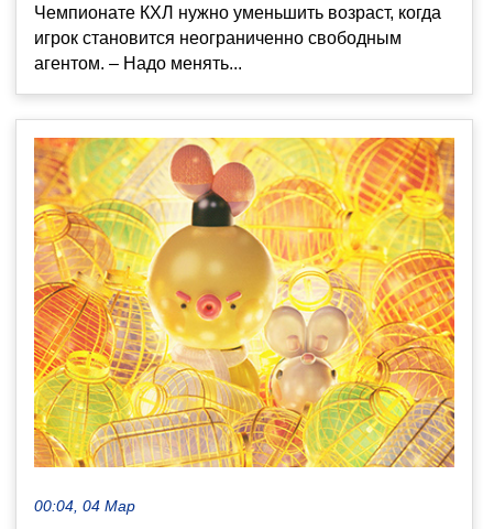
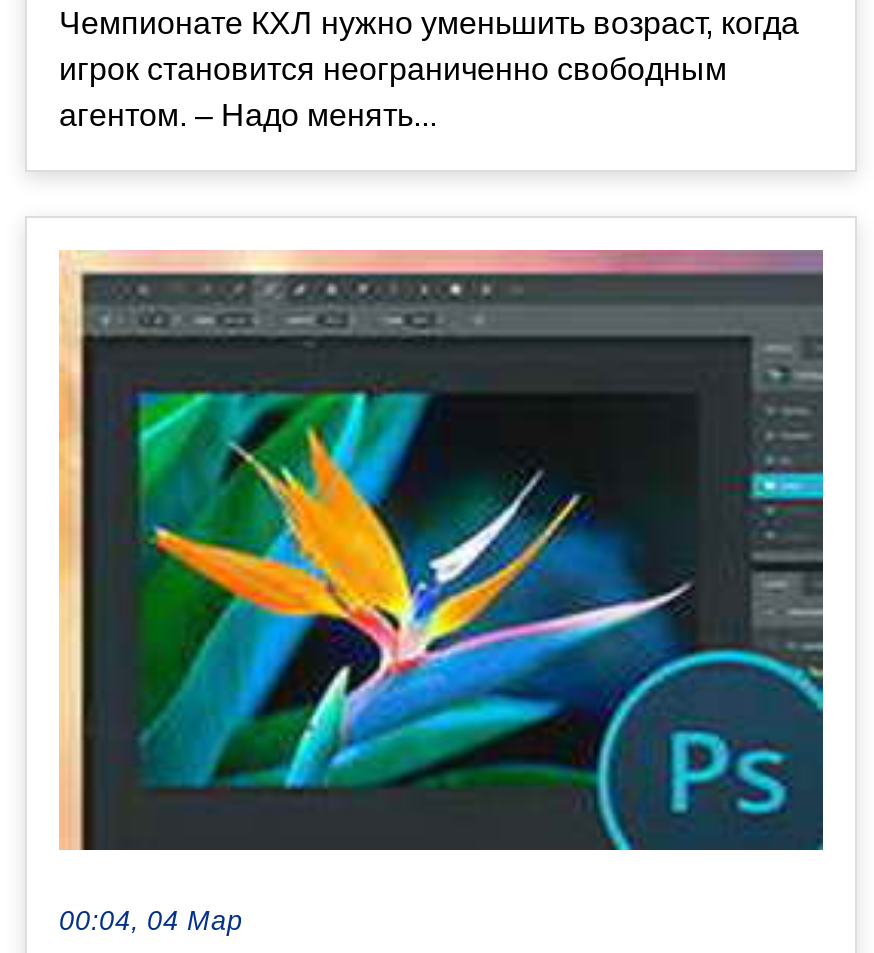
- [image]
+ [image]
